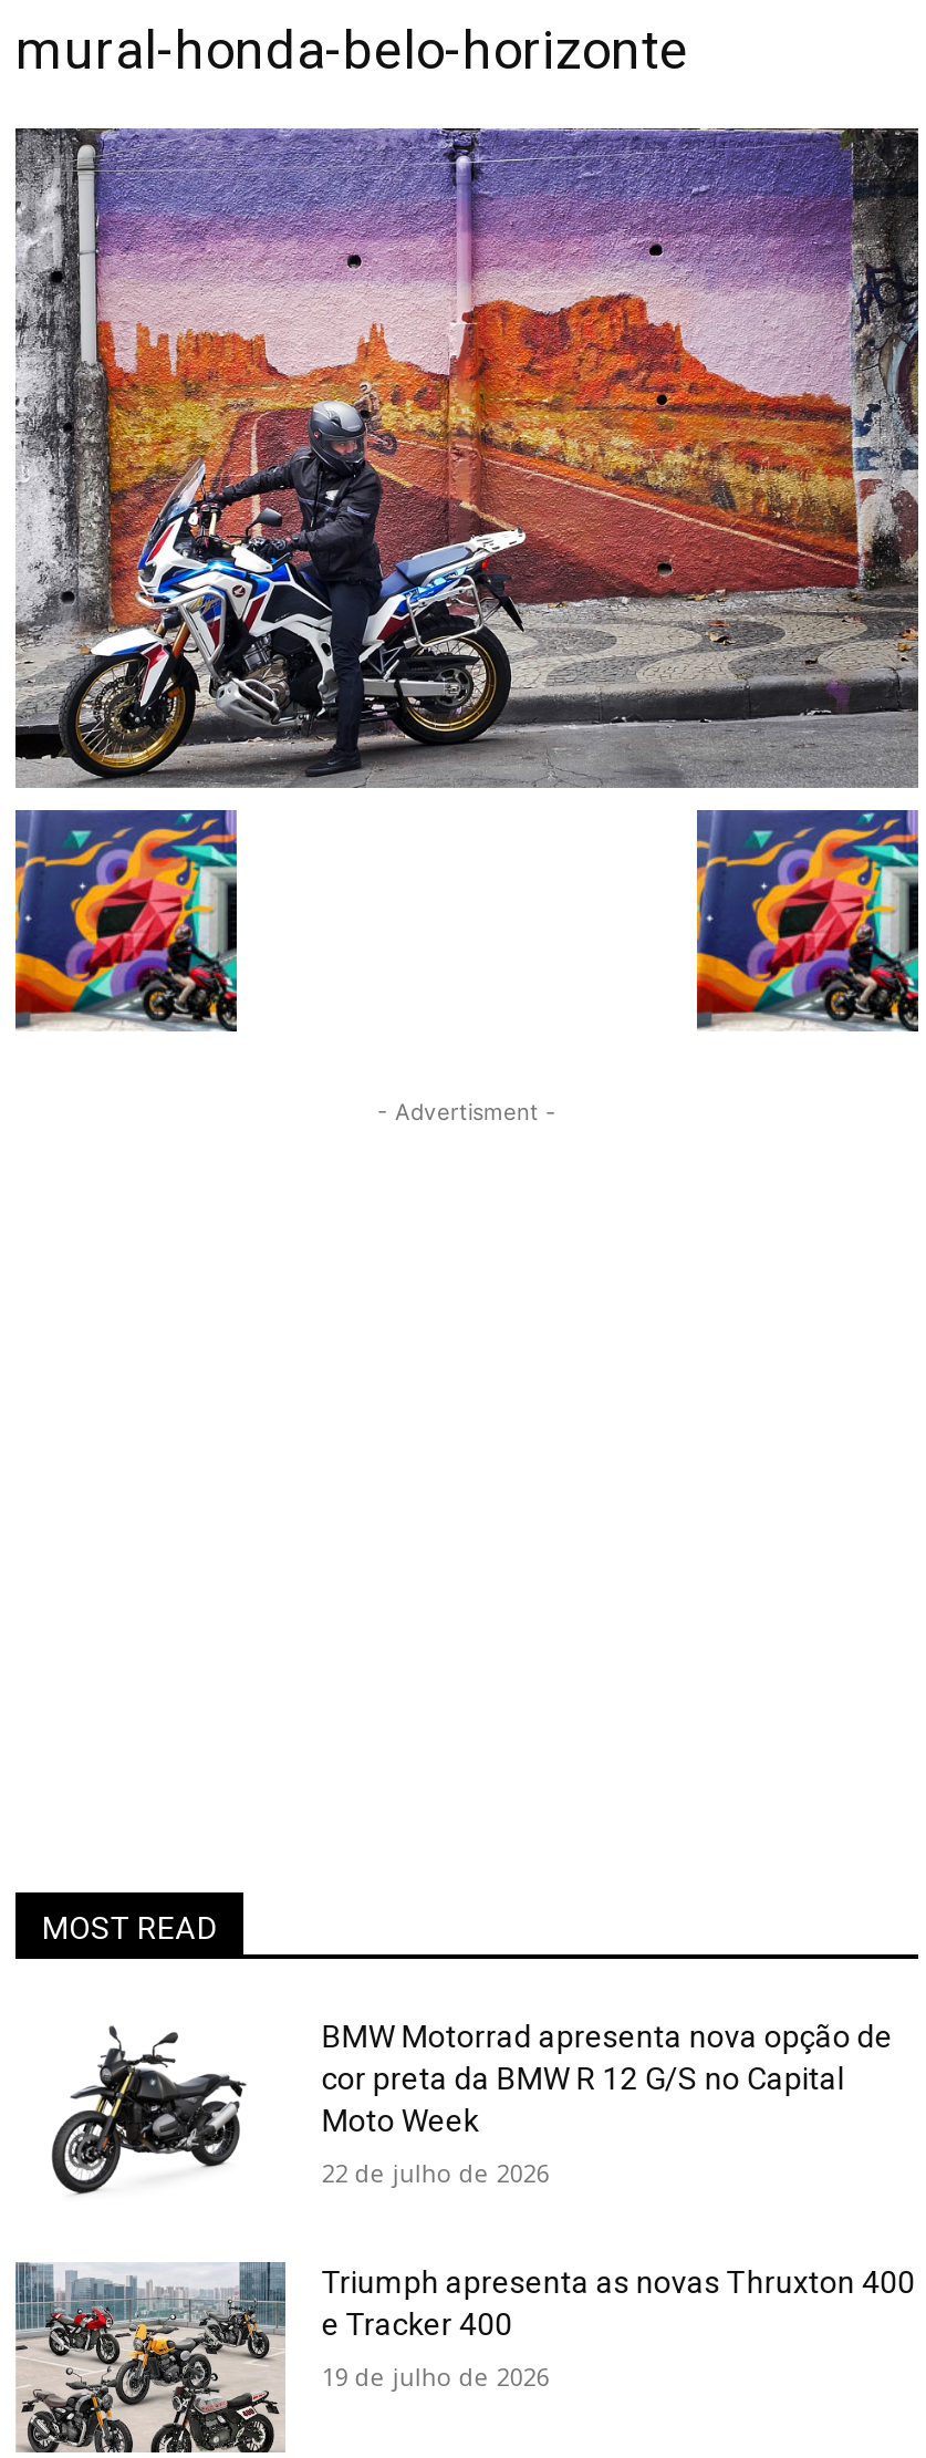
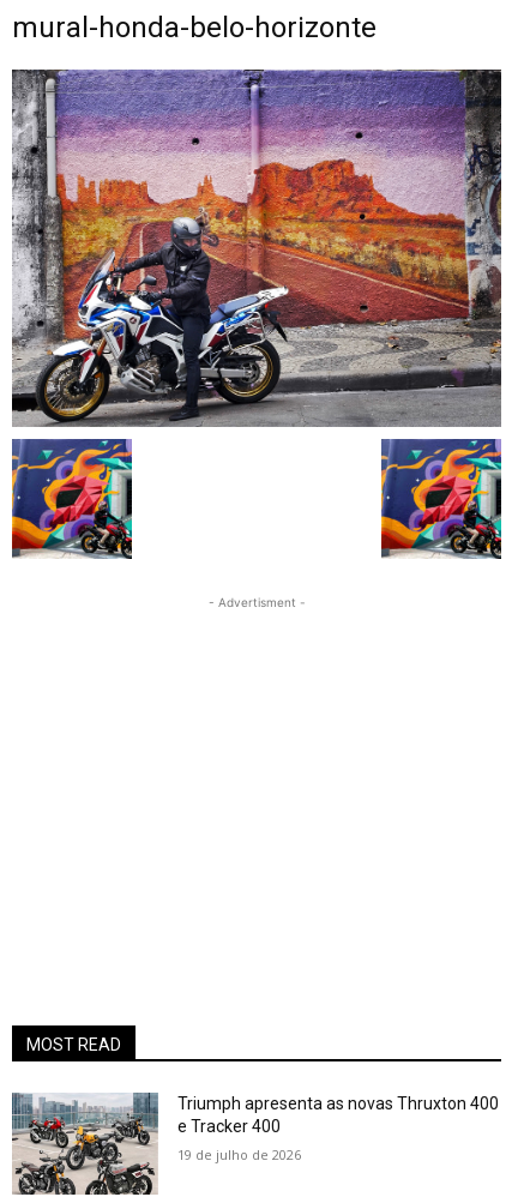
- [image]
- BMW Motorrad apresenta nova opção de
- cor preta da BMW R 12 G/S no Capital
- Moto Week
- 22 de julho de 2026
